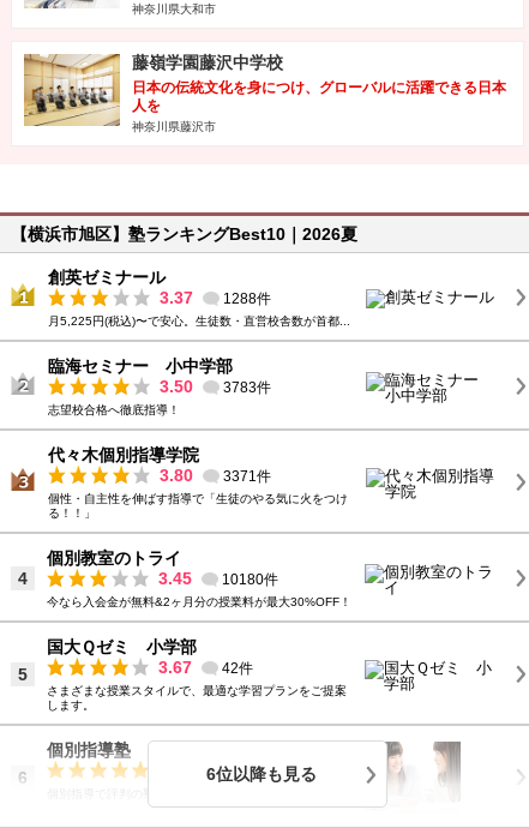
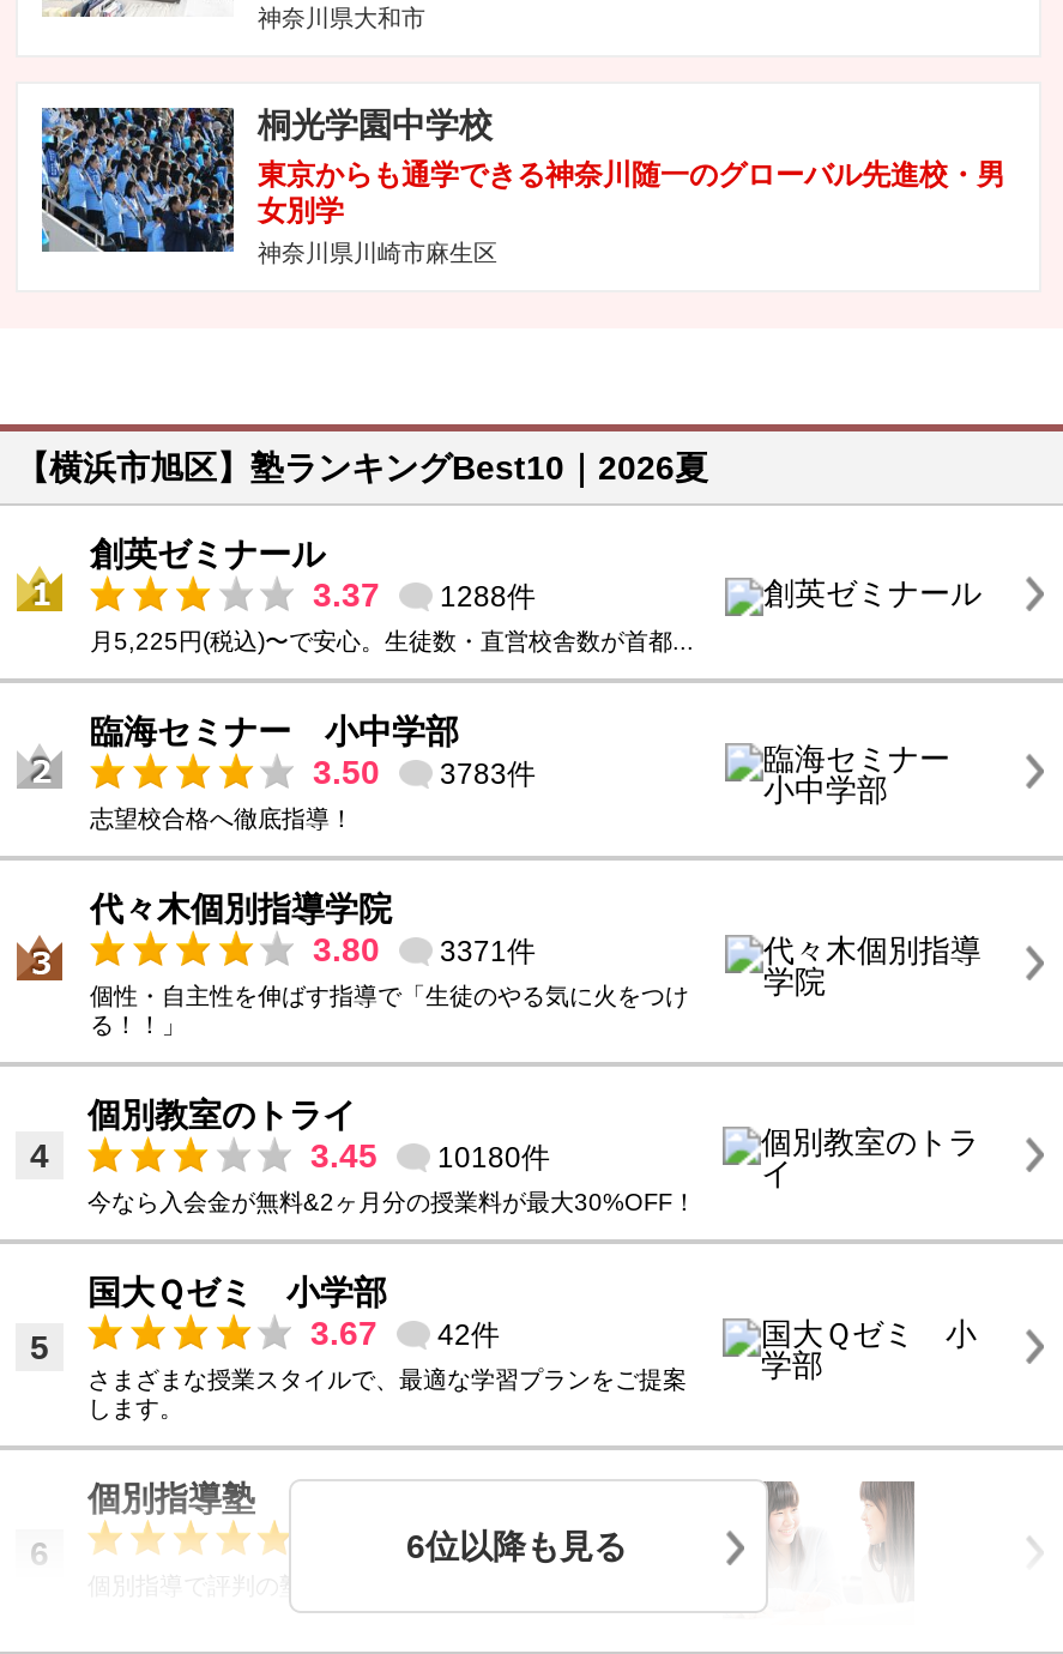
- [image]
- 藤嶺学園藤沢中学校
- 日本の伝統文化を身につけ、グローバルに活躍できる日本
- 人を
- 神奈川県藤沢市
+ [image]
+ 桐光学園中学校
+ 東京からも通学できる神奈川随一のグローバル先進校・男
+ 女別学
+ 神奈川県川崎市麻生区
